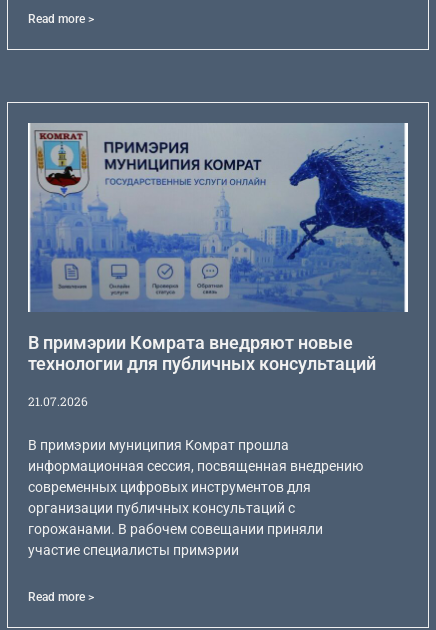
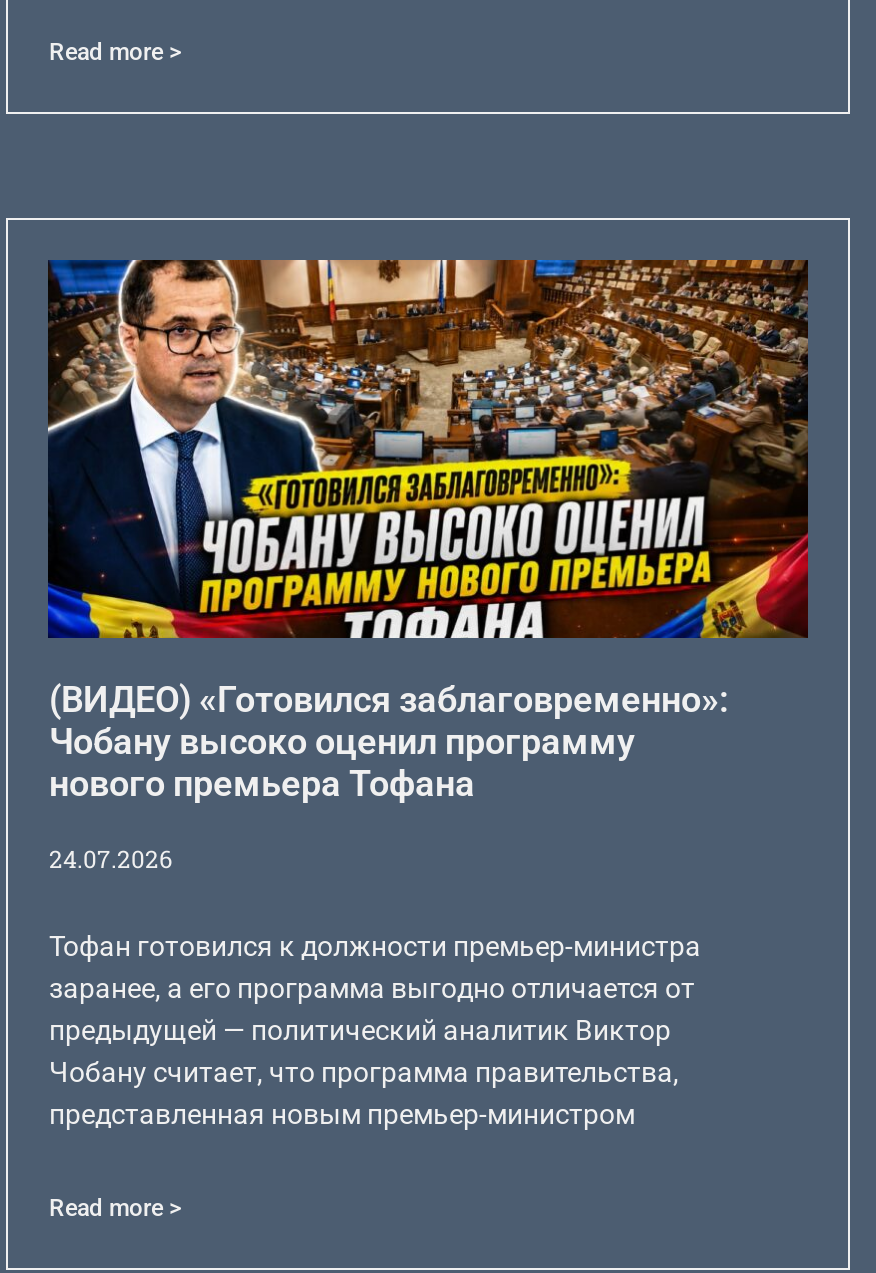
- [image]
- В примэрии Комрата внедряют новые
- технологии для публичных консультаций
+ [image]
+ (ВИДЕО) «Готовился заблаговременно»:
+ Чобану высоко оценил программу
+ нового премьера Тофана

- 21.07.2026
+ 24.07.2026

- В примэрии муниципия Комрат прошла
- информационная сессия, посвященная внедрению
- современных цифровых инструментов для
- организации публичных консультаций с
- горожанами. В рабочем совещании приняли
- участие специалисты примэрии
+ Тофан готовился к должности премьер-министра
+ заранее, а его программа выгодно отличается от
+ предыдущей — политический аналитик Виктор
+ Чобану считает, что программа правительства,
+ представленная новым премьер-министром
